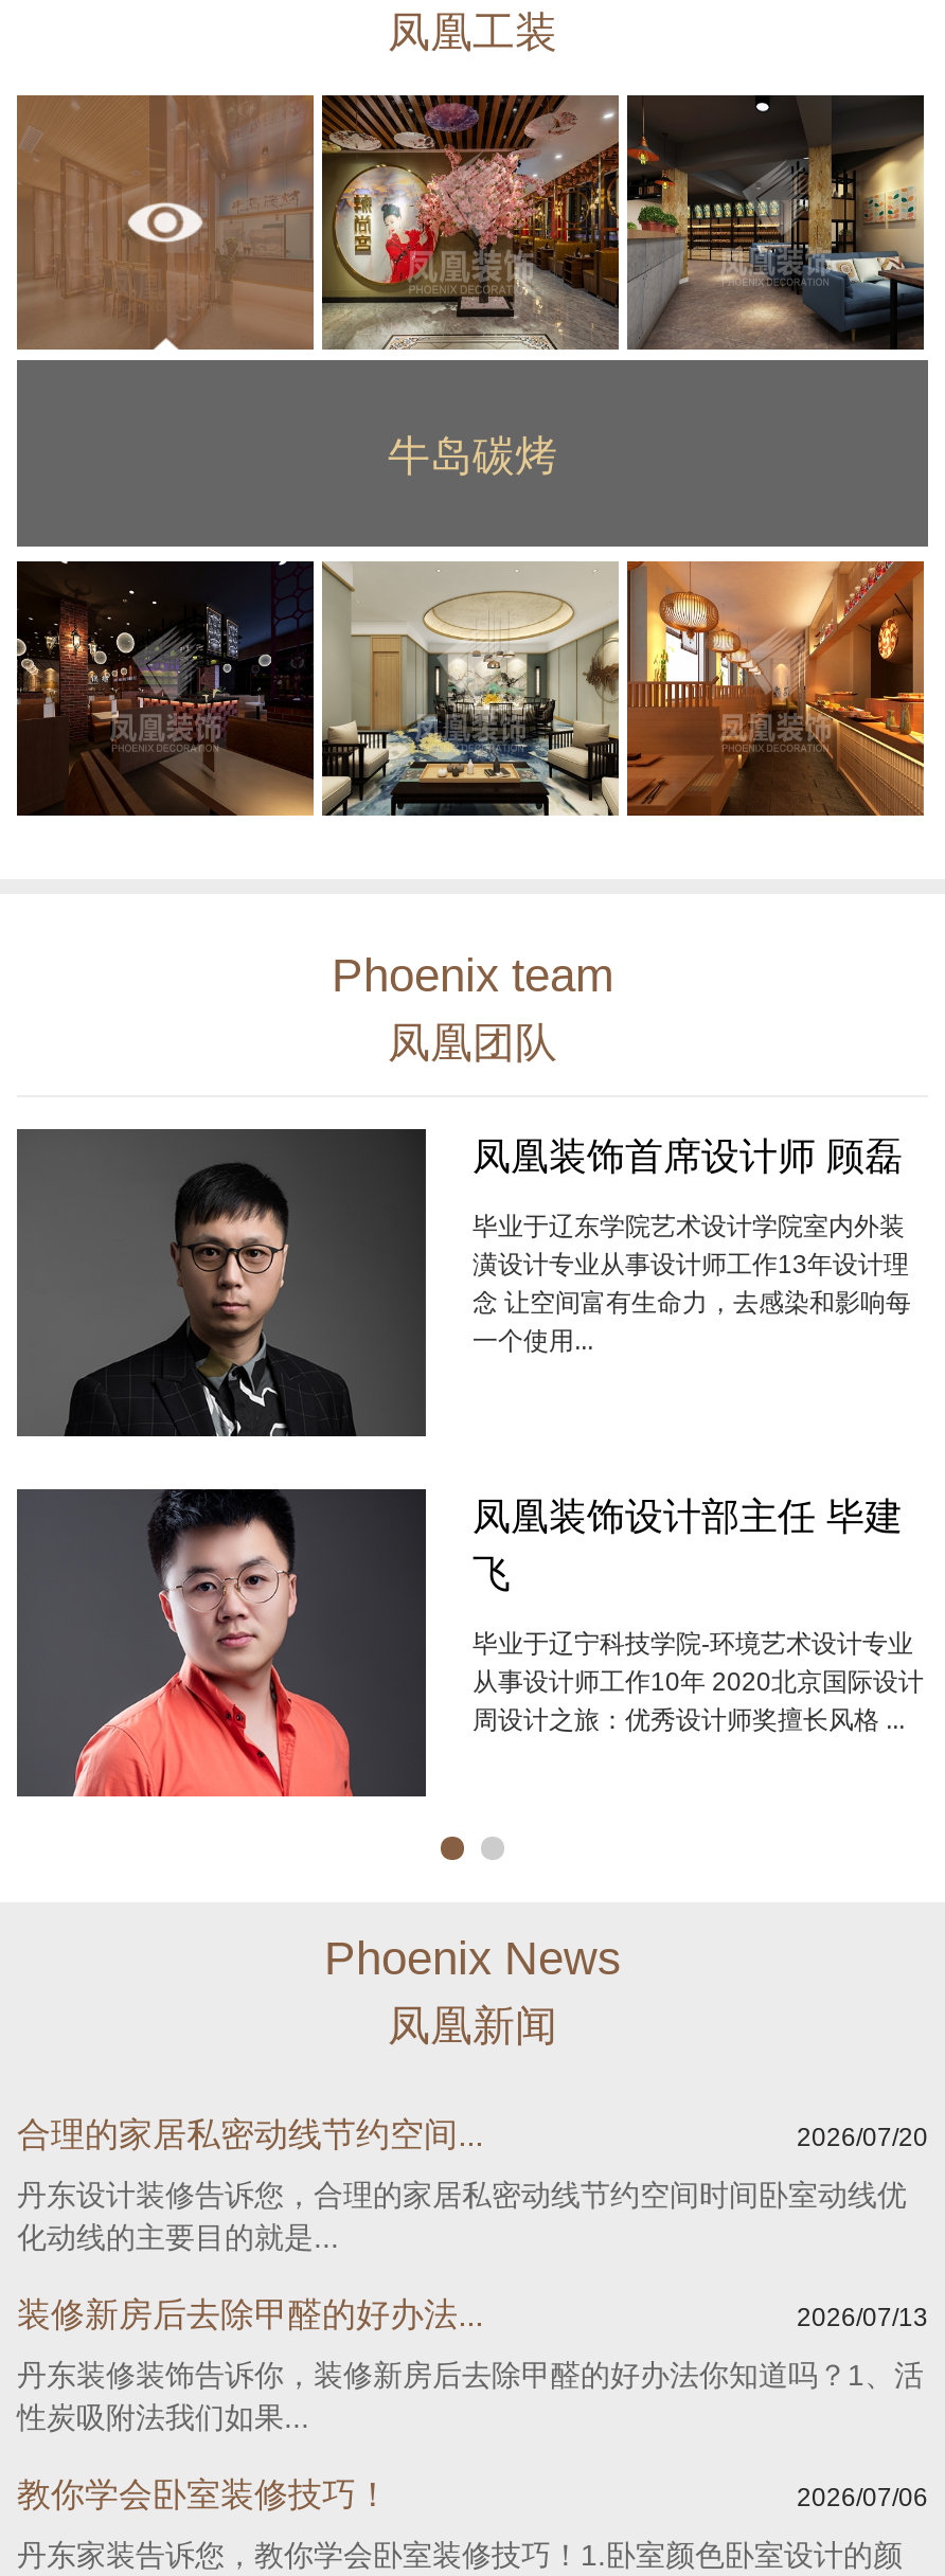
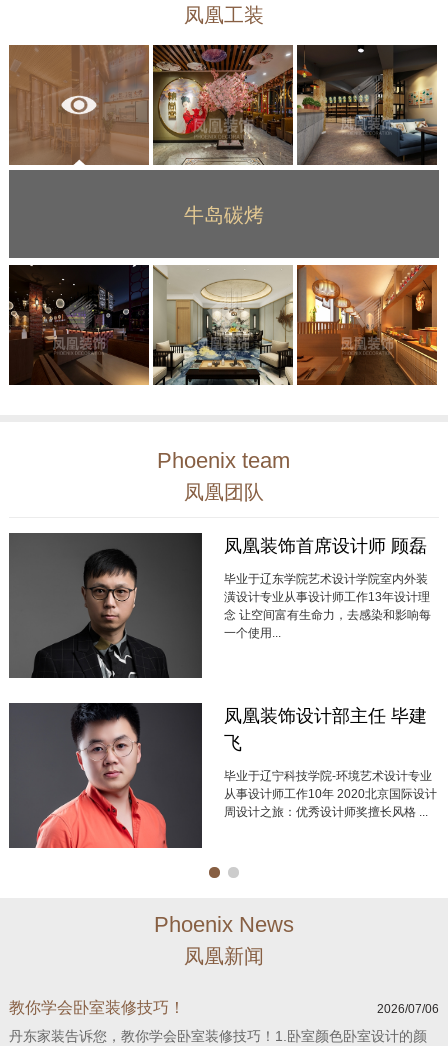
- 合理的家居私密动线节约空间...
- 2026/07/20
- 丹东设计装修告诉您，合理的家居私密动线节约空间时间卧室动线优
- 化动线的主要目的就是...
- 装修新房后去除甲醛的好办法...
- 2026/07/13
- 丹东装修装饰告诉你，装修新房后去除甲醛的好办法你知道吗？1、活
- 性炭吸附法我们如果...
